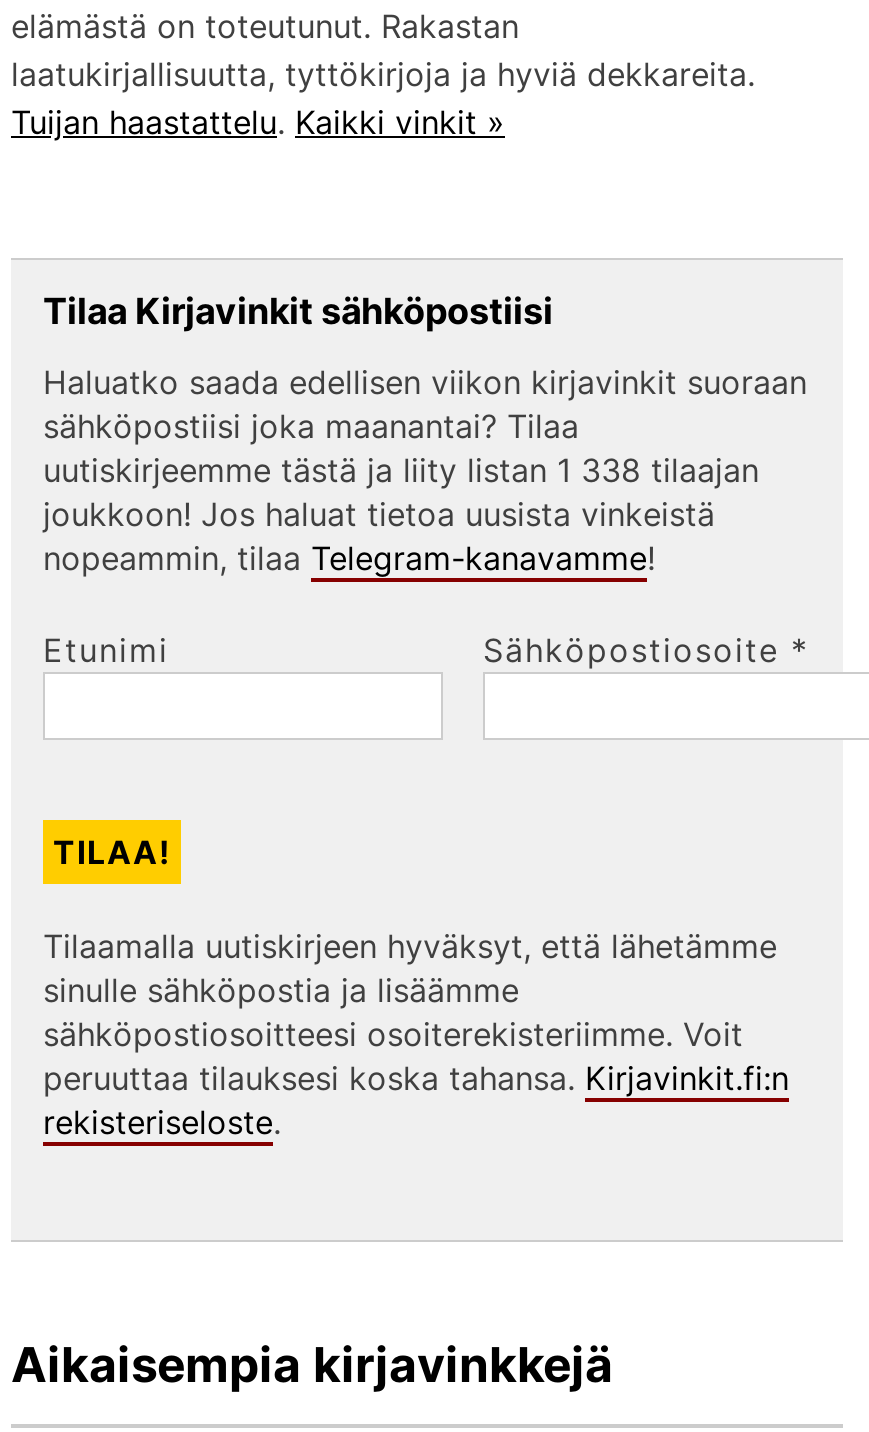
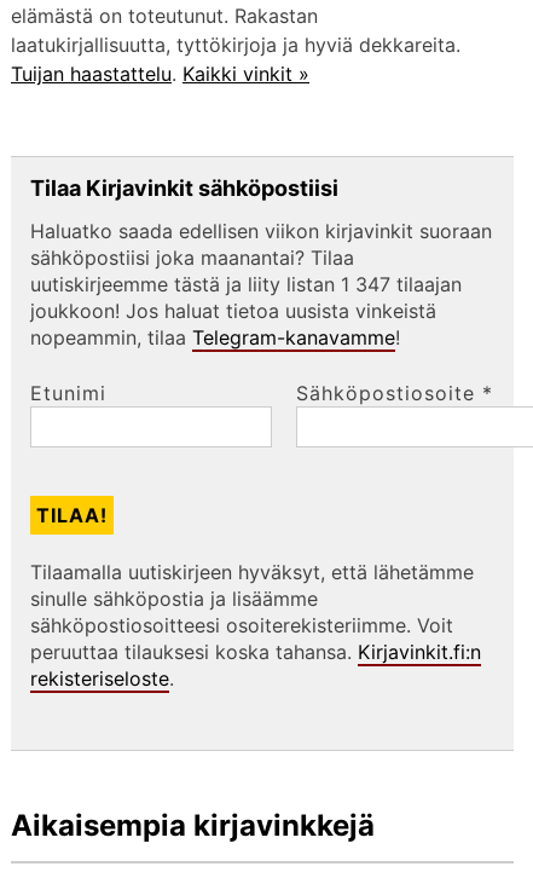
- uutiskirjeemme tästä ja liity listan 1 338 tilaajan
+ uutiskirjeemme tästä ja liity listan 1 347 tilaajan
